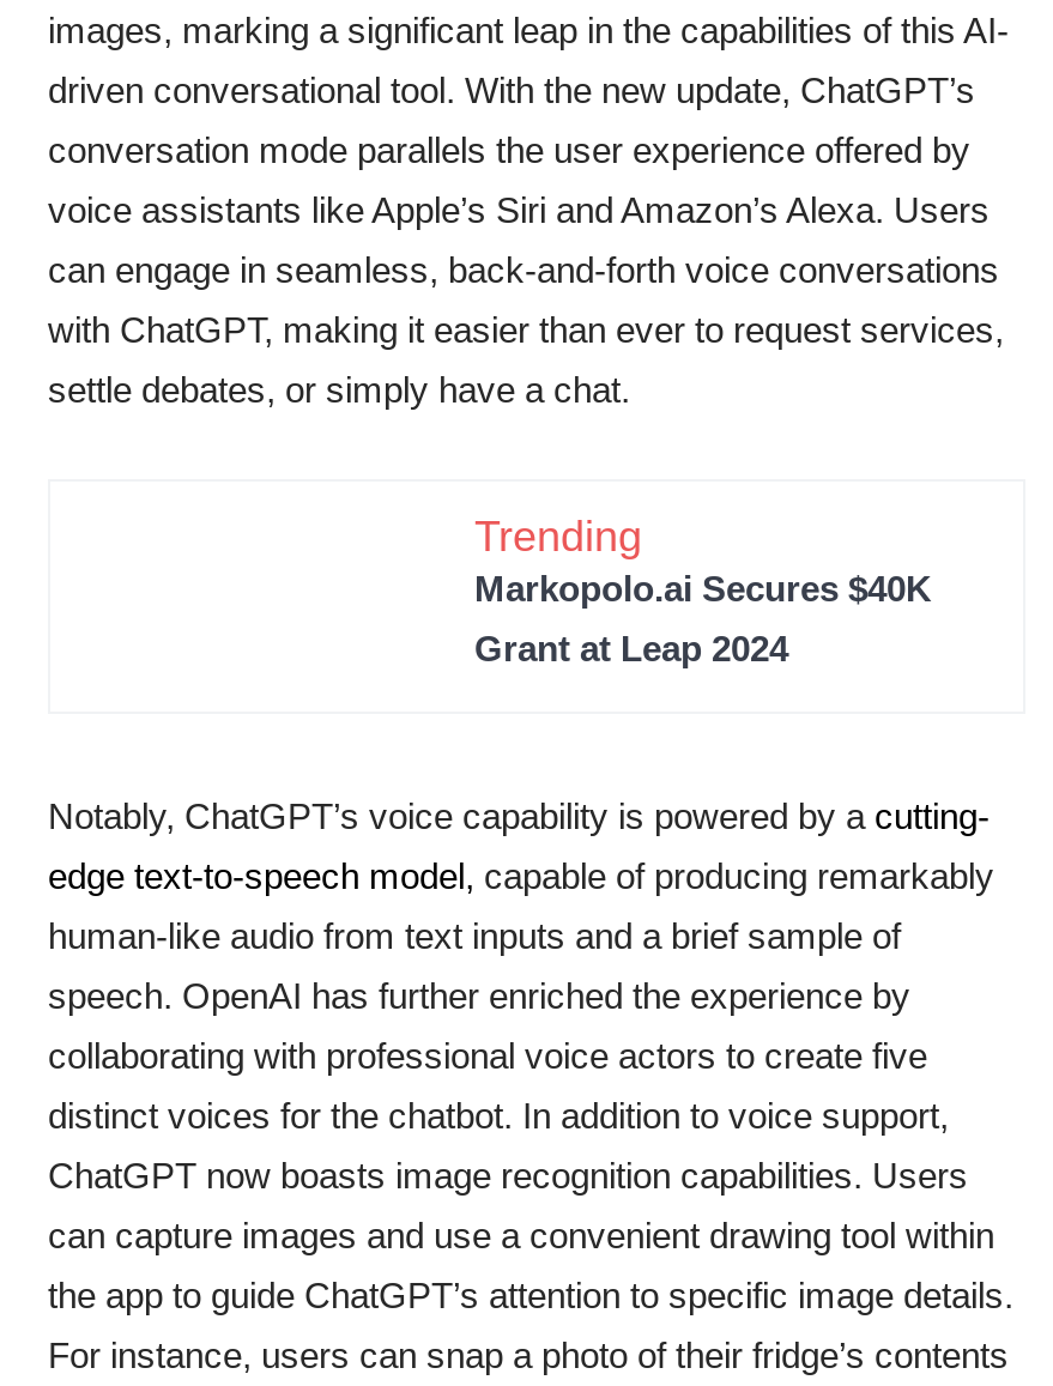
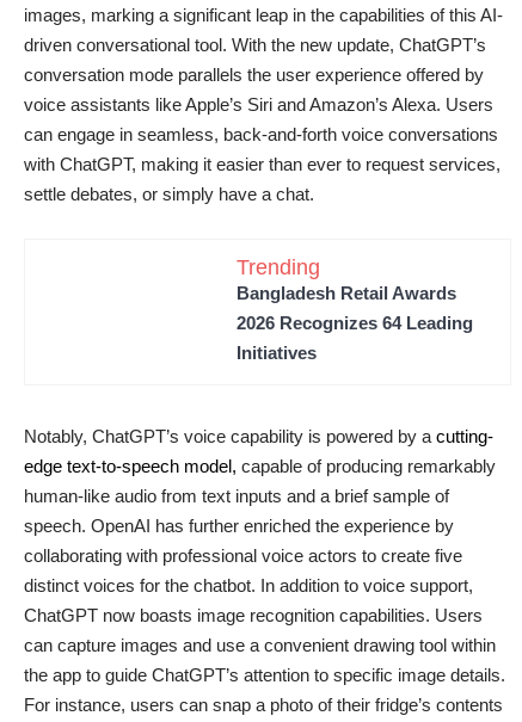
- Markopolo.ai Secures $40K
- Grant at Leap 2024
+ Bangladesh Retail Awards
+ 2026 Recognizes 64 Leading
+ Initiatives
